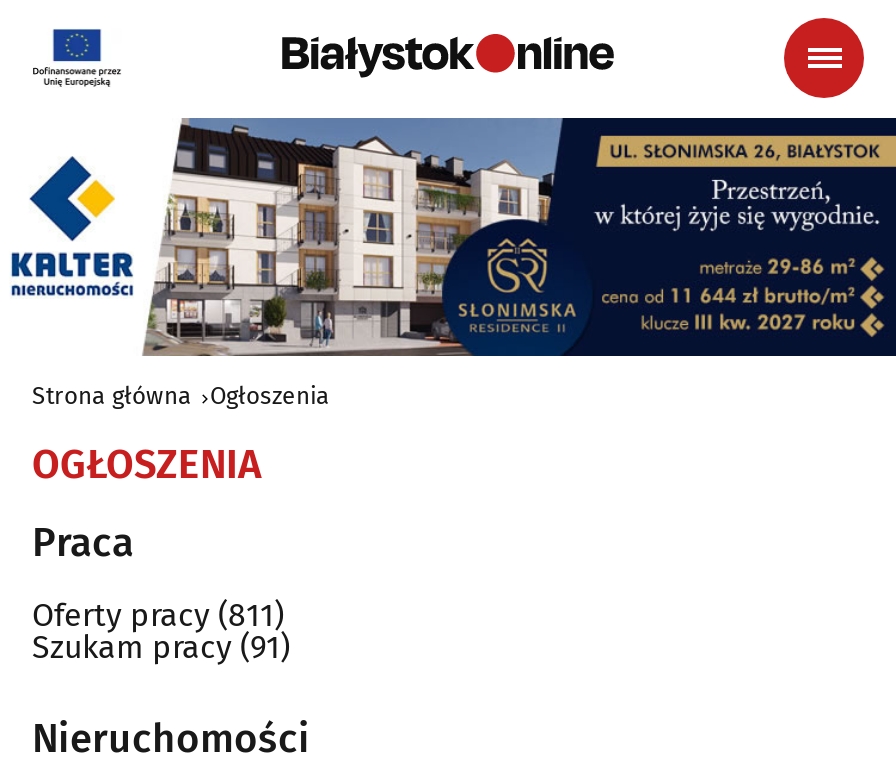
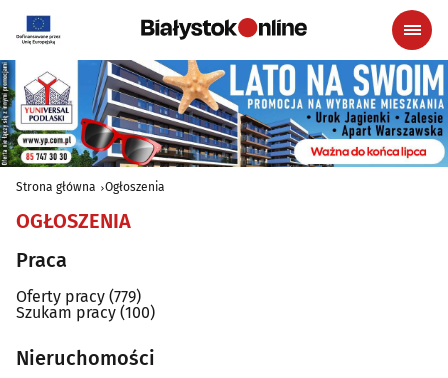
- [image]
+ [image]

- Oferty pracy (811)
+ Oferty pracy (779)

- Szukam pracy (91)
+ Szukam pracy (100)
